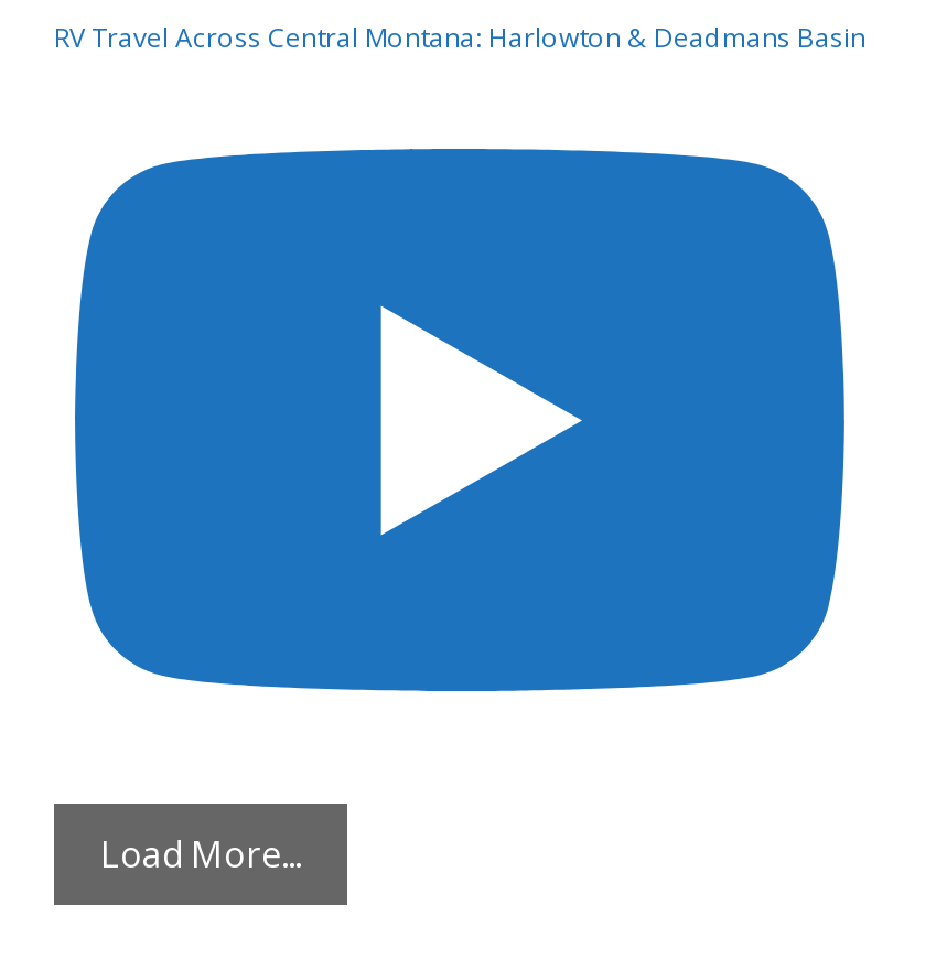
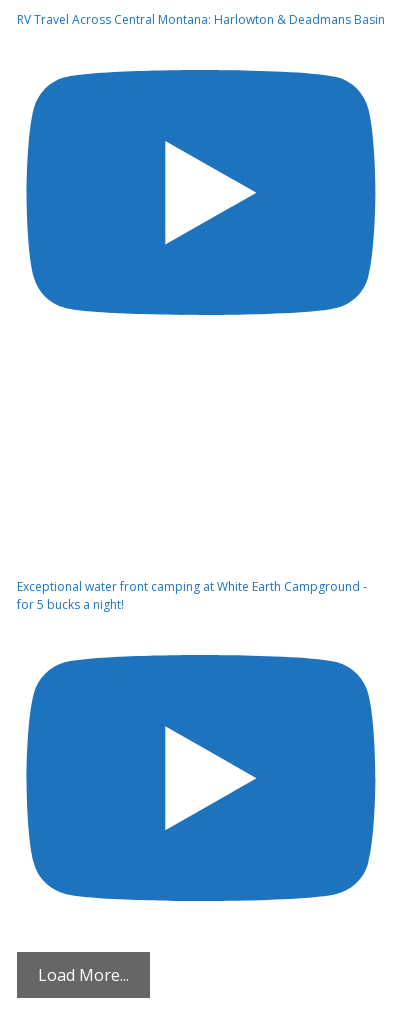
+ Exceptional water front camping at White Earth Campground -
+ for 5 bucks a night!
